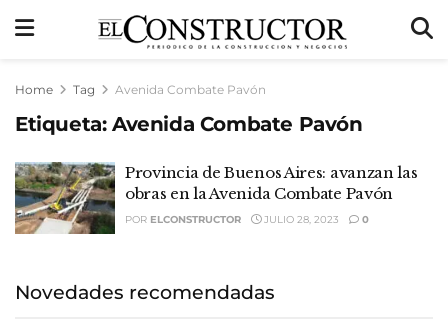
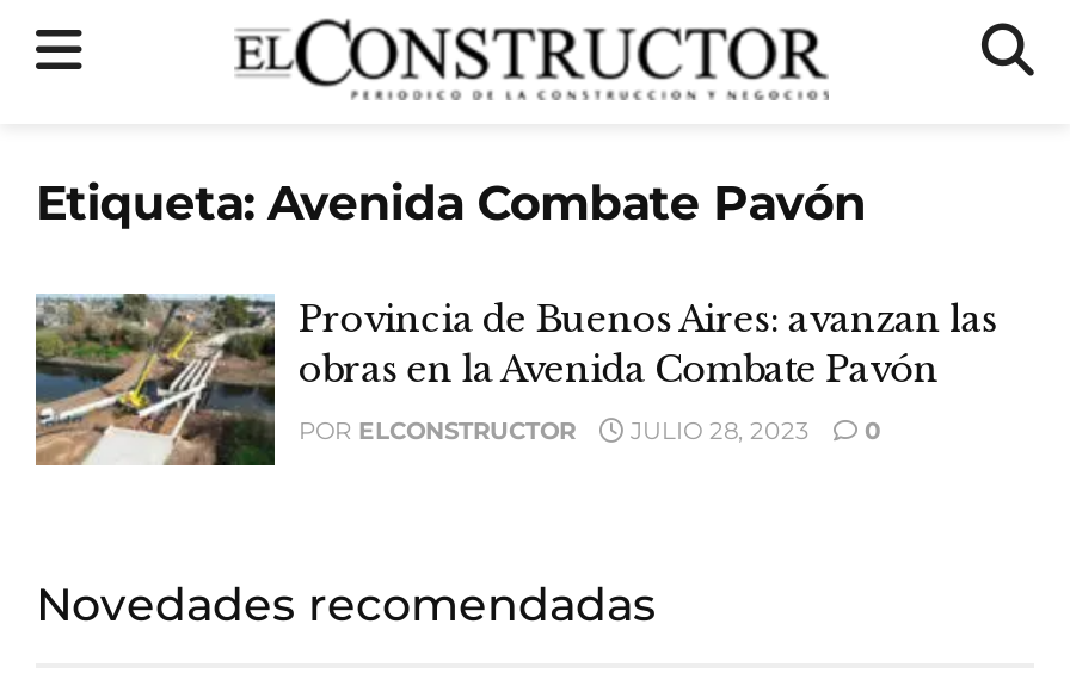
- Home
- Tag
- Avenida Combate Pavón
